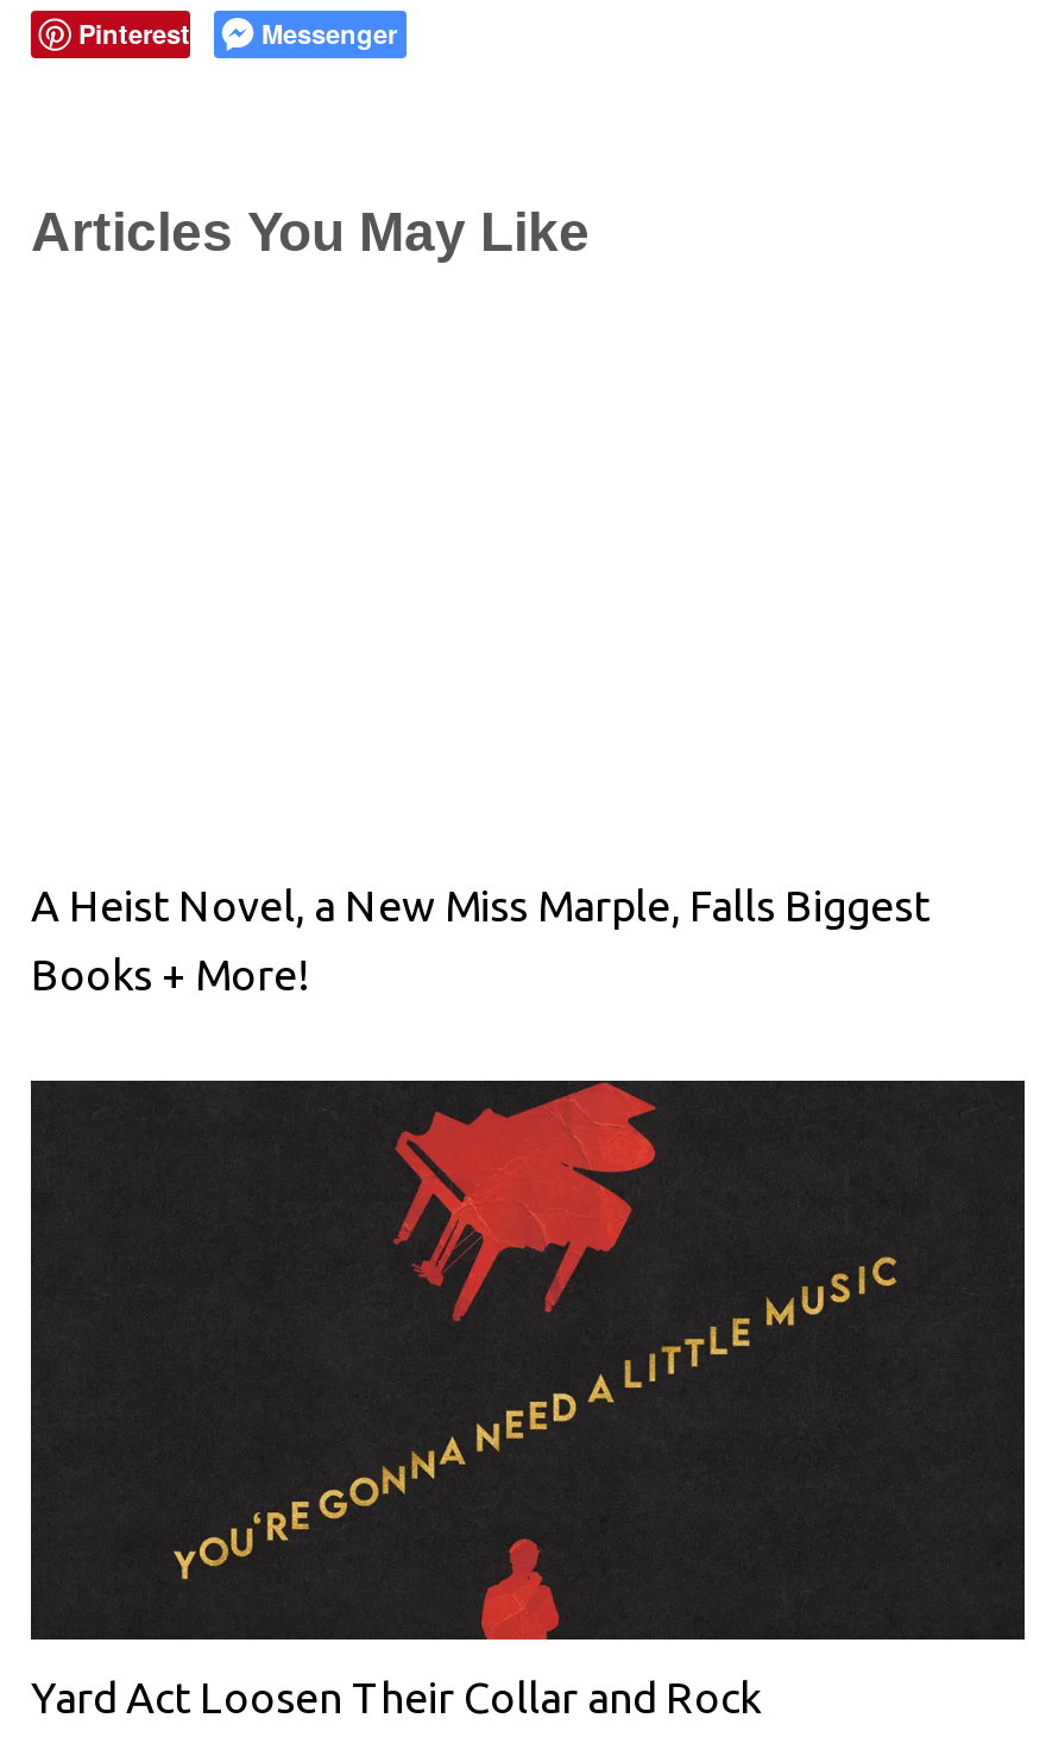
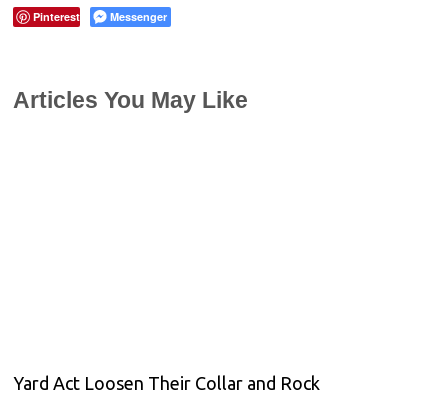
- A Heist Novel, a New Miss Marple, Falls Biggest
- Books + More!

- [image]
